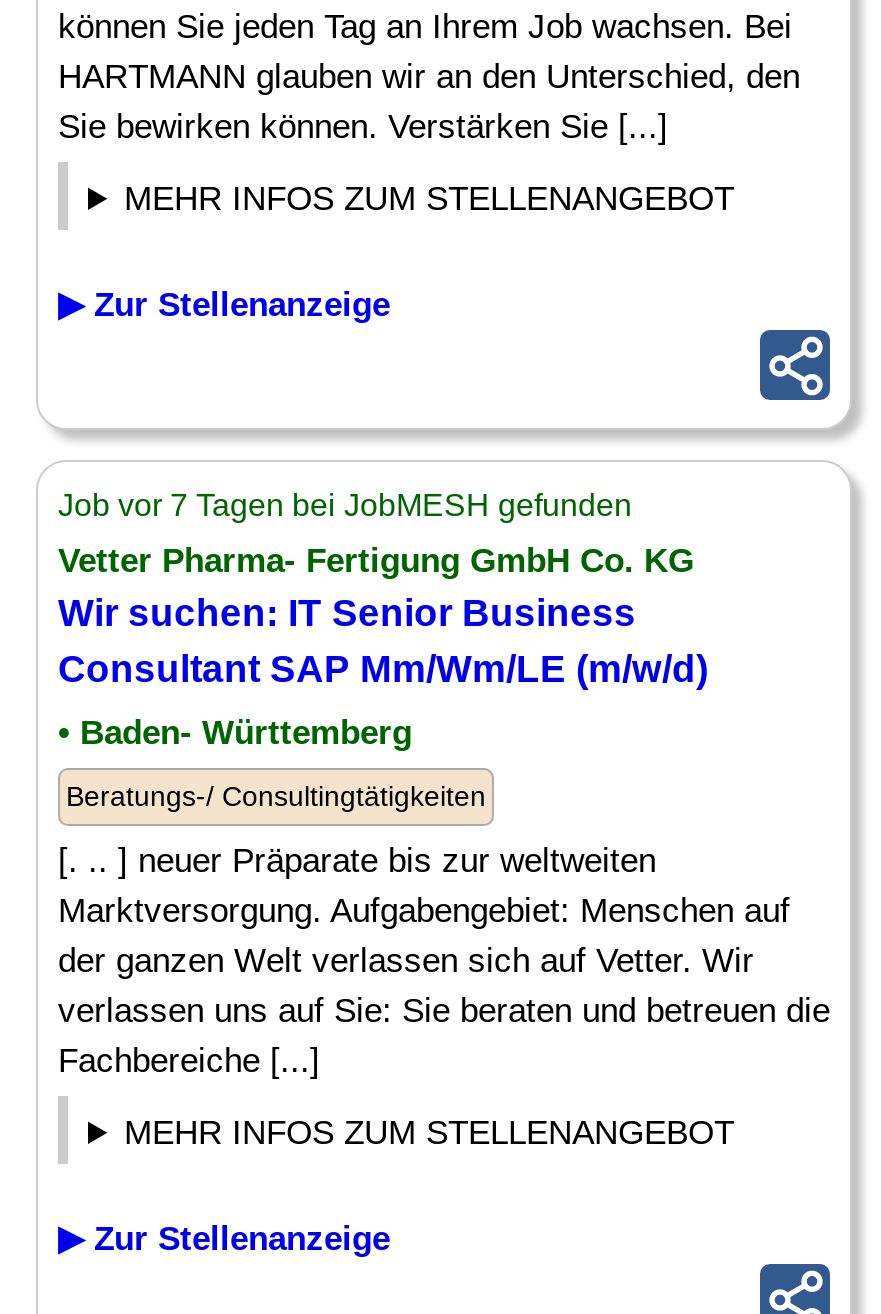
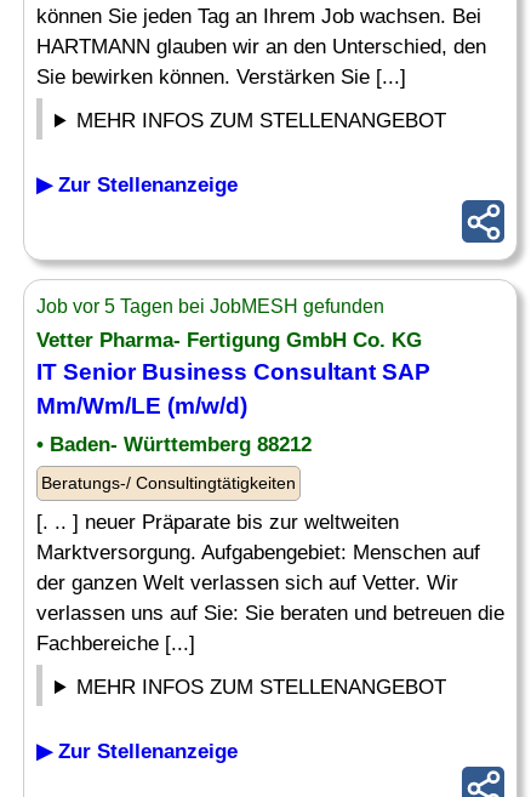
- Job vor 7 Tagen bei JobMESH gefunden
+ Job vor 5 Tagen bei JobMESH gefunden

- Wir suchen: IT Senior Business
- Consultant SAP Mm/Wm/LE (m/w/d)
+ IT Senior Business Consultant SAP
+ Mm/Wm/LE (m/w/d)

- • Baden- Württemberg
+ • Baden- Württemberg 88212
